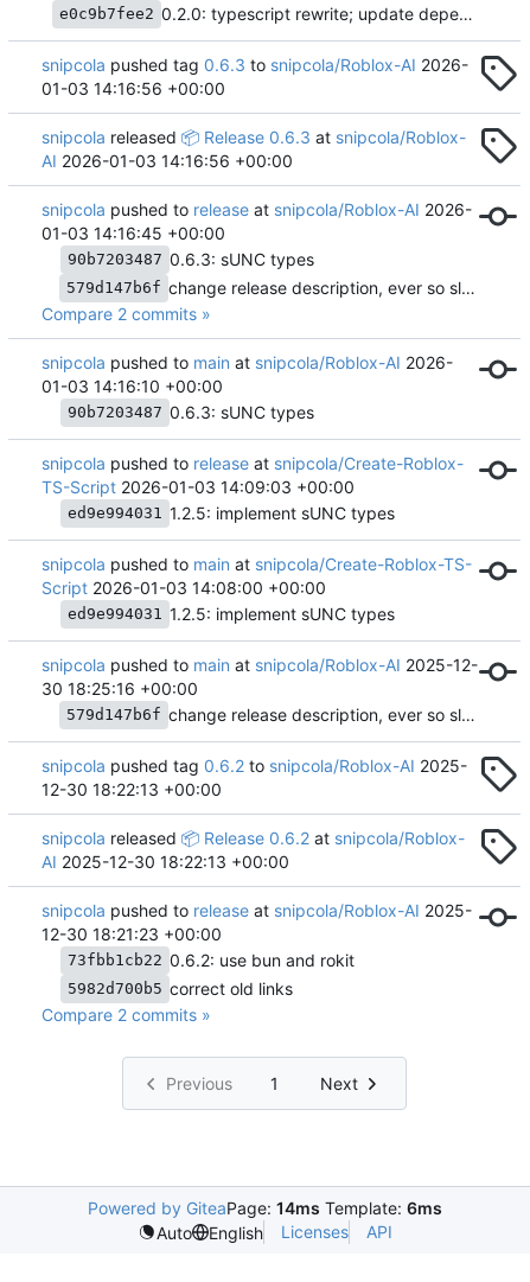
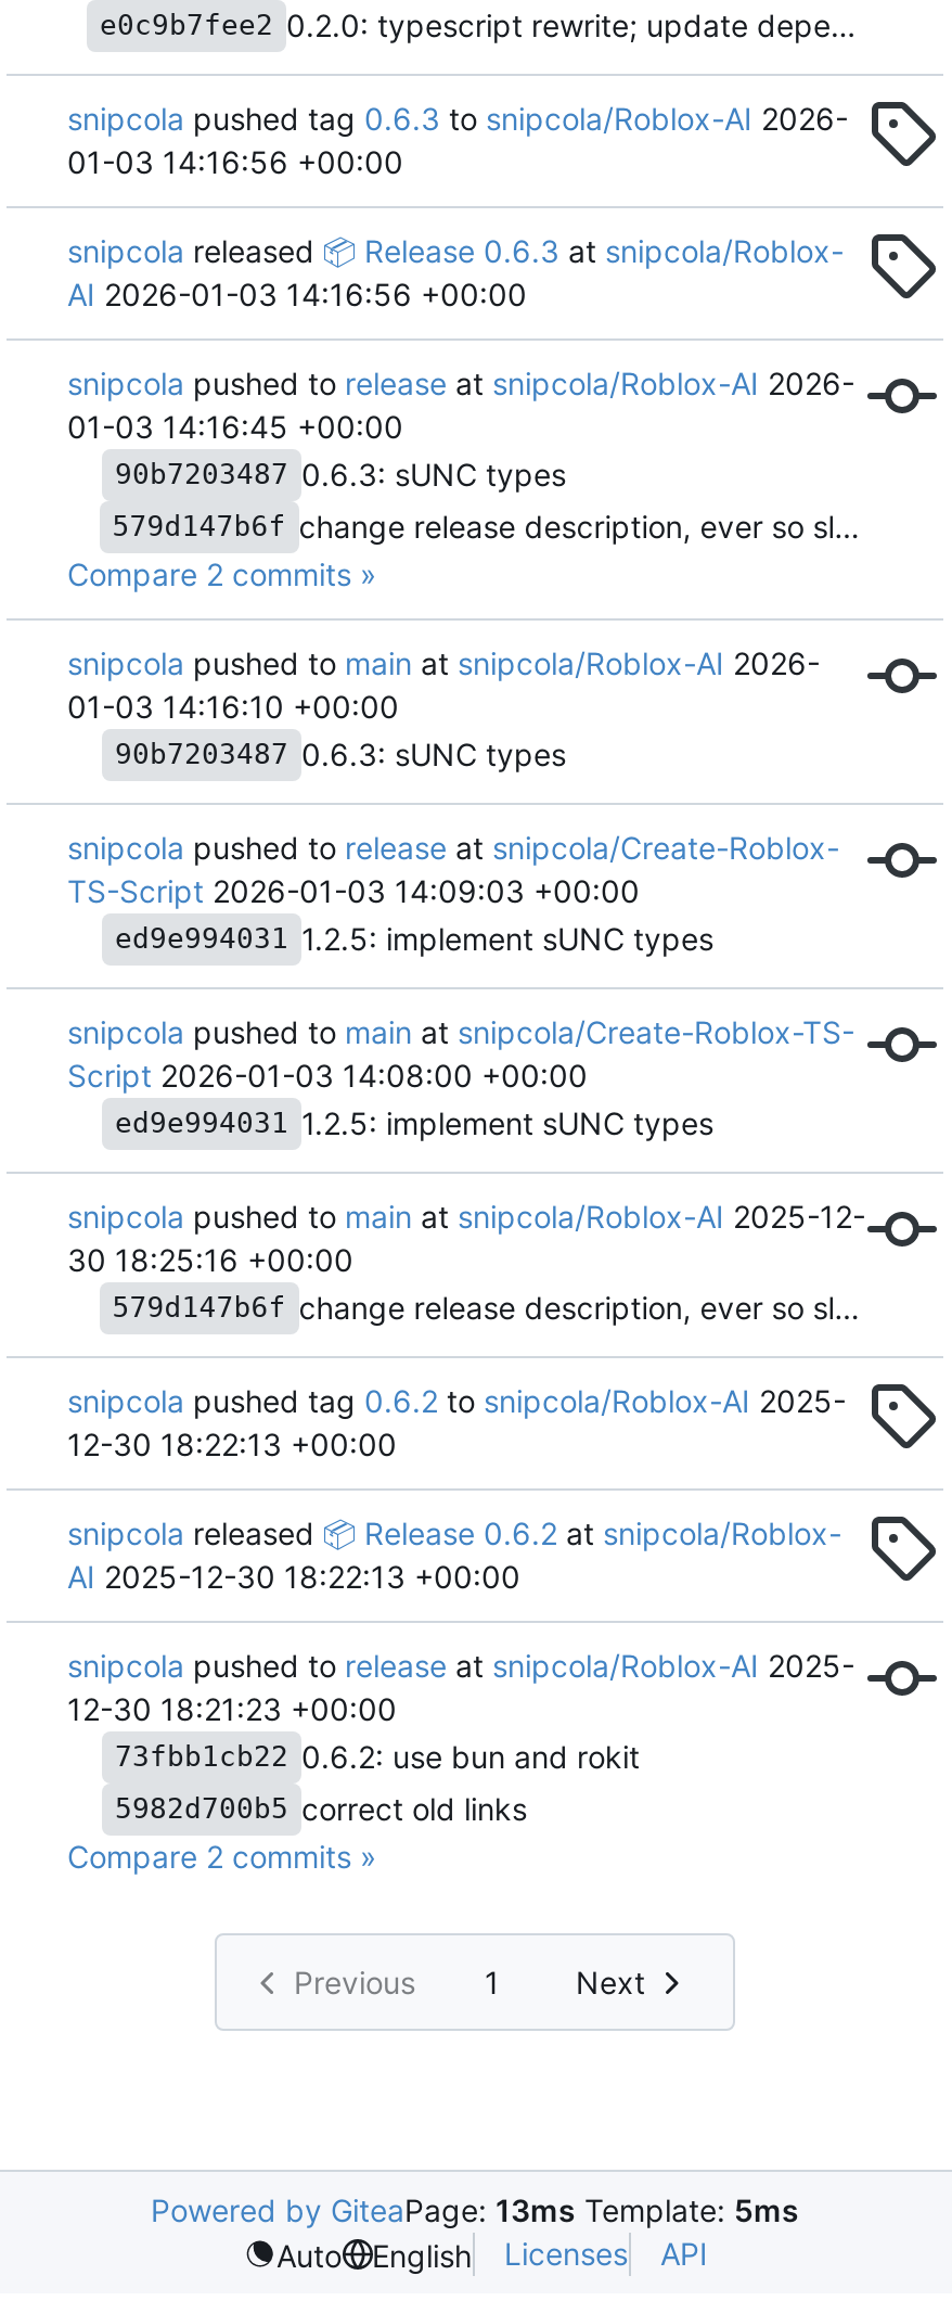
- Powered by GiteaPage: 14ms Template: 6ms
+ Powered by GiteaPage: 13ms Template: 5ms
